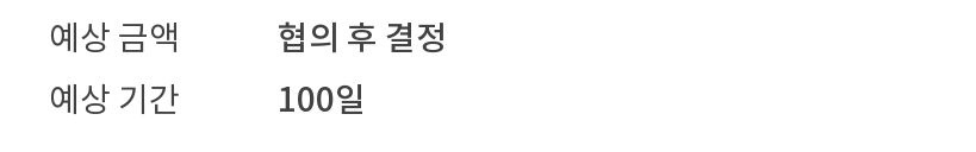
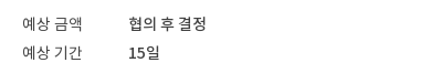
- 100일
+ 15일
